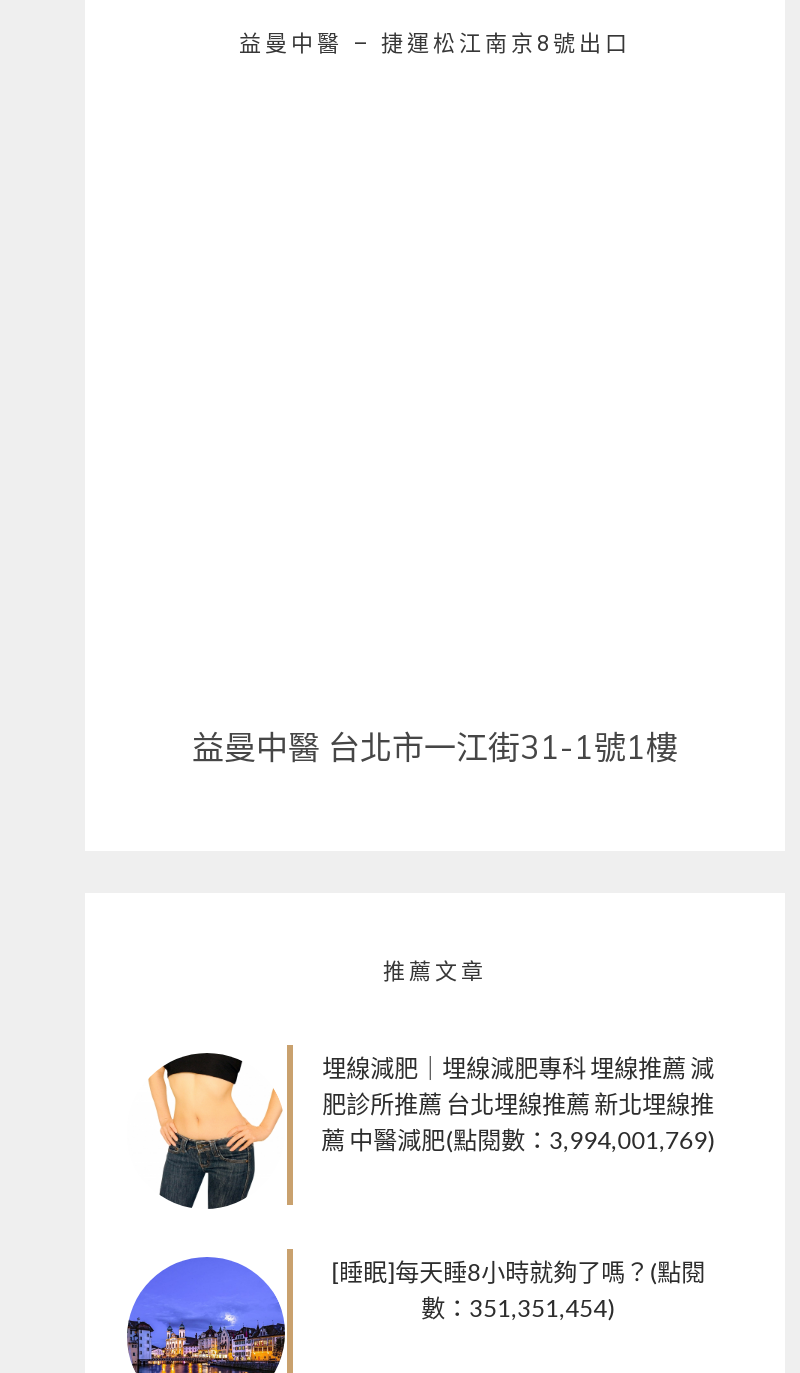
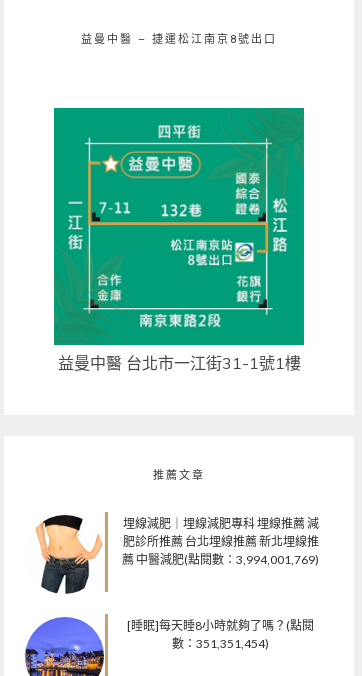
+ [image]
